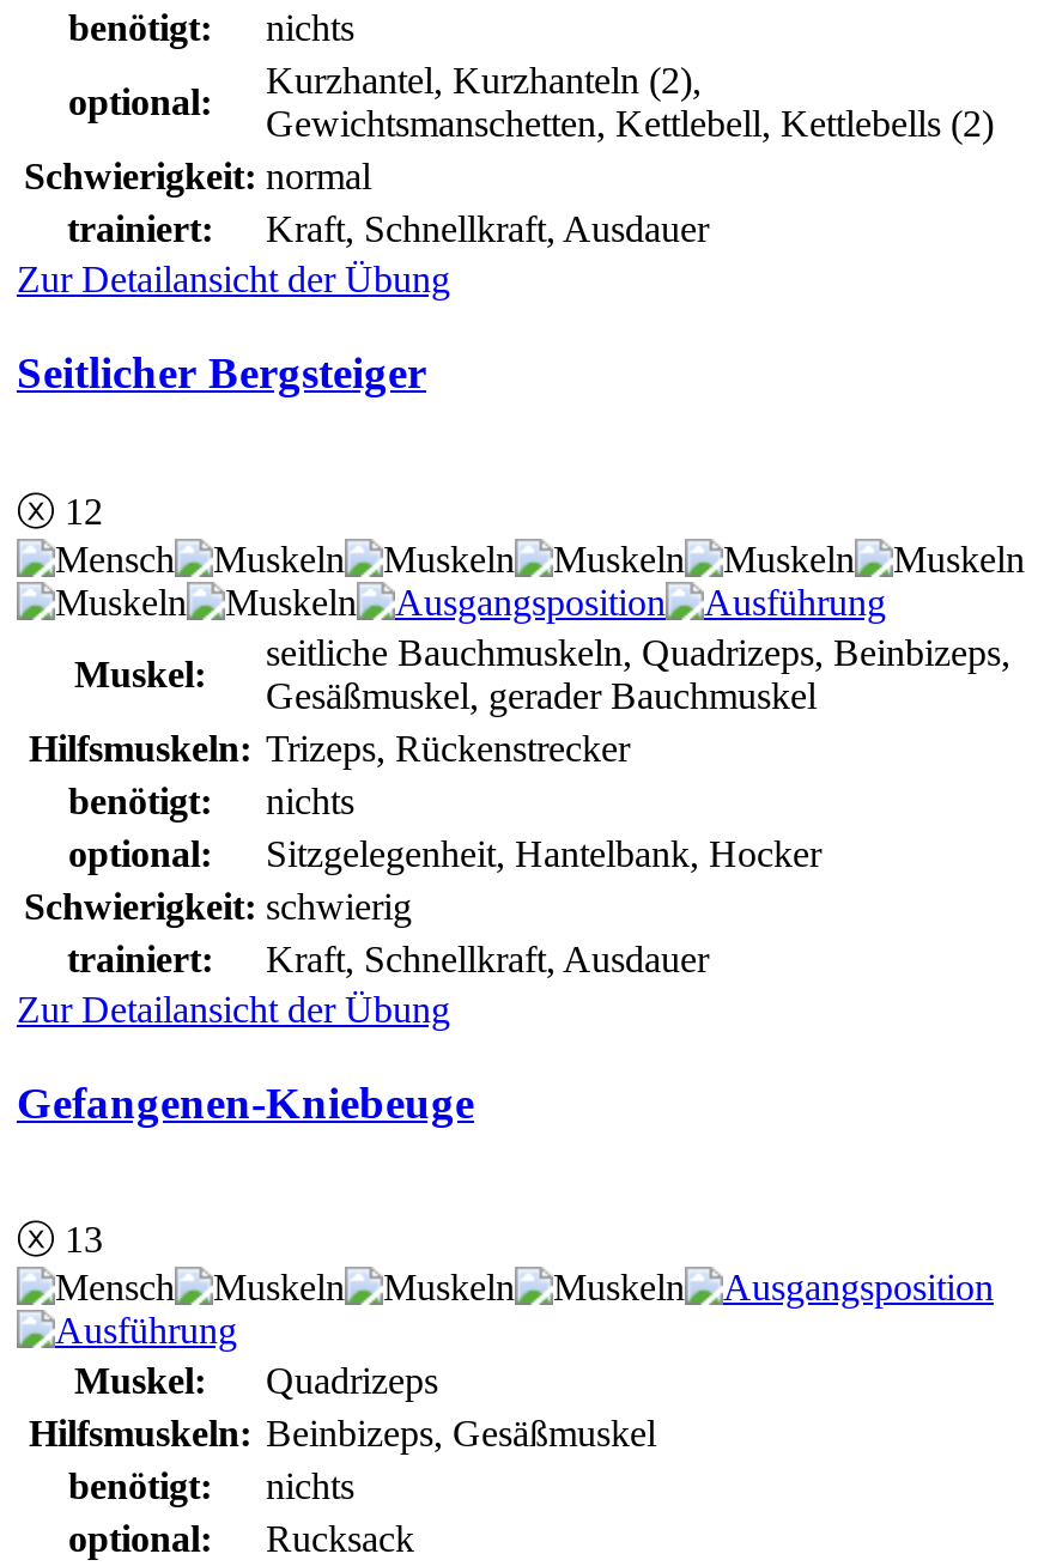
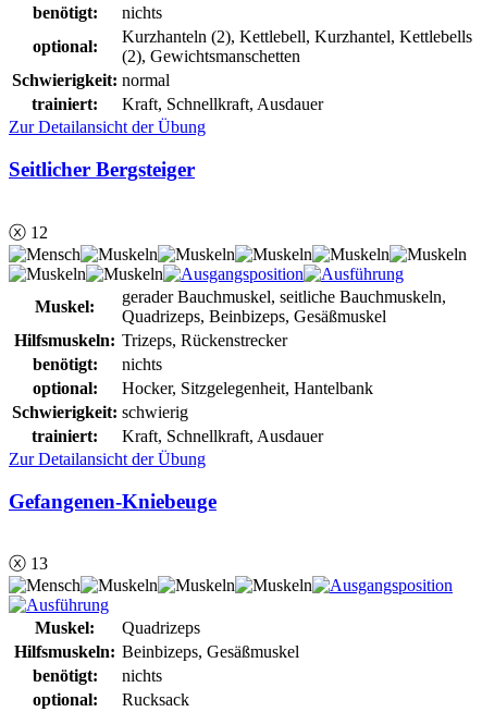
- Kurzhantel, Kurzhanteln (2),
- Gewichtsmanschetten, Kettlebell, Kettlebells (2)
+ Kurzhanteln (2), Kettlebell, Kurzhantel, Kettlebells
+ (2), Gewichtsmanschetten

- seitliche Bauchmuskeln, Quadrizeps, Beinbizeps,
- Gesäßmuskel, gerader Bauchmuskel
+ gerader Bauchmuskel, seitliche Bauchmuskeln,
+ Quadrizeps, Beinbizeps, Gesäßmuskel

- Sitzgelegenheit, Hantelbank, Hocker
+ Hocker, Sitzgelegenheit, Hantelbank
